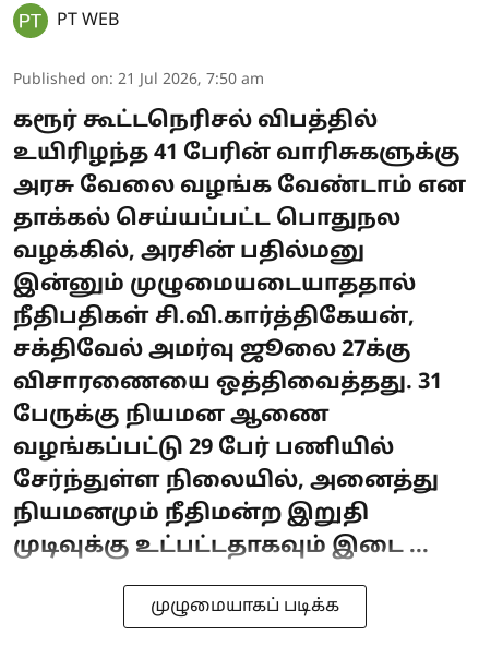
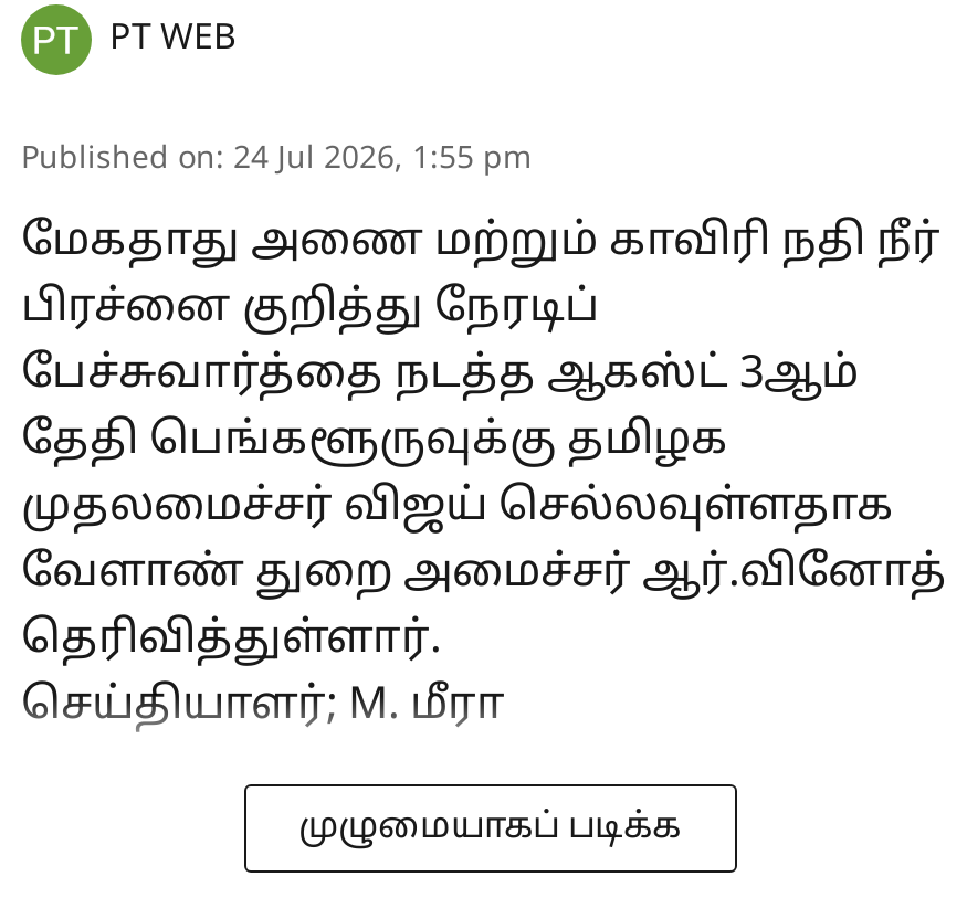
- Published on: 21 Jul 2026, 7:50 am
+ Published on: 24 Jul 2026, 1:55 pm

- கரூர் கூட்டநெரிசல் விபத்தில்
- உயிரிழந்த 41 பேரின் வாரிசுகளுக்கு
- அரசு வேலை வழங்க வேண்டாம் என
- தாக்கல் செய்யப்பட்ட பொதுநல
- வழக்கில், அரசின் பதில்மனு
- இன்னும் முழுமையடையாததால்
- நீதிபதிகள் சி.வி.கார்த்திகேயன்,
- சக்திவேல் அமர்வு ஜூலை 27க்கு
- விசாரணையை ஒத்திவைத்தது. 31
- பேருக்கு நியமன ஆணை
- வழங்கப்பட்டு 29 பேர் பணியில்
- சேர்ந்துள்ள நிலையில், அனைத்து
- நியமனமும் நீதிமன்ற இறுதி
- முடிவுக்கு உட்பட்டதாகவும் இடை ...
+ மேகதாது அணை மற்றும் காவிரி நதி நீர்
+ பிரச்னை குறித்து நேரடிப்
+ பேச்சுவார்த்தை நடத்த ஆகஸ்ட் 3ஆம்
+ தேதி பெங்களூருவுக்கு தமிழக
+ முதலமைச்சர் விஜய் செல்லவுள்ளதாக
+ வேளாண் துறை அமைச்சர் ஆர்.வினோத்
+ தெரிவித்துள்ளார்.
+ செய்தியாளர்; M. மீரா
